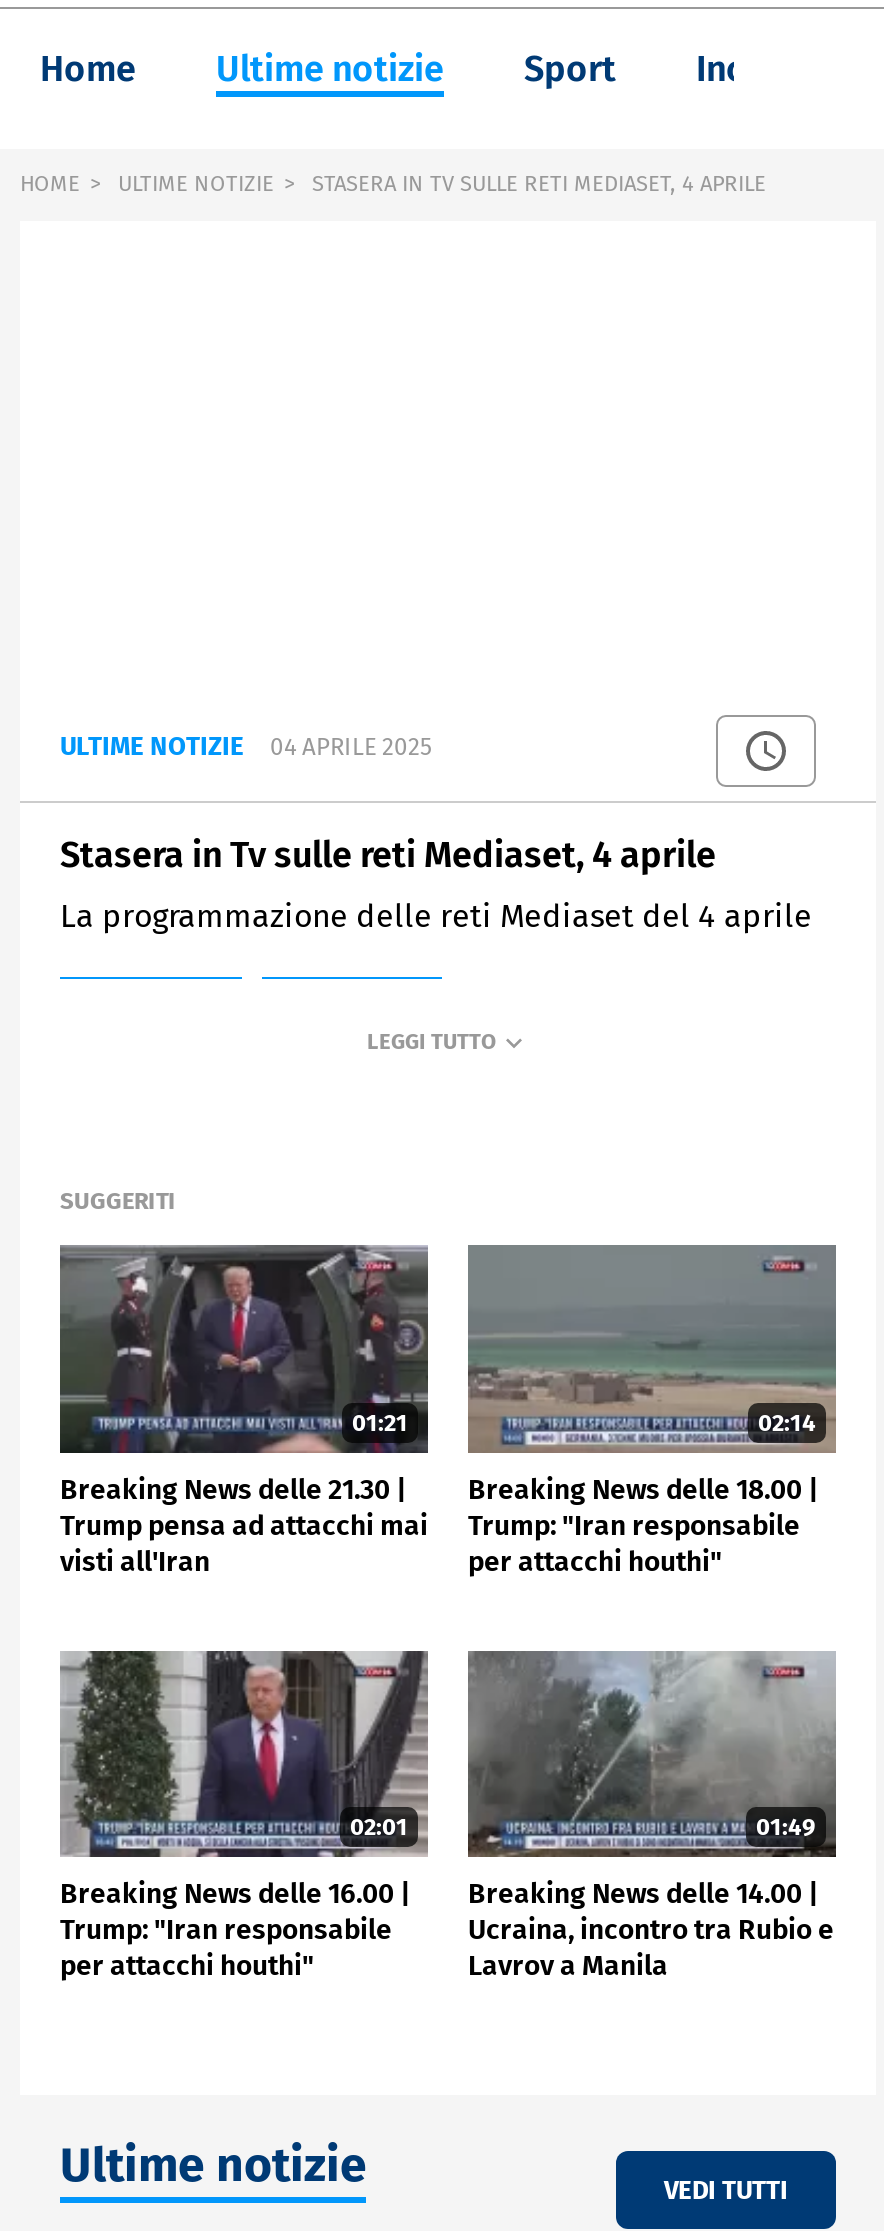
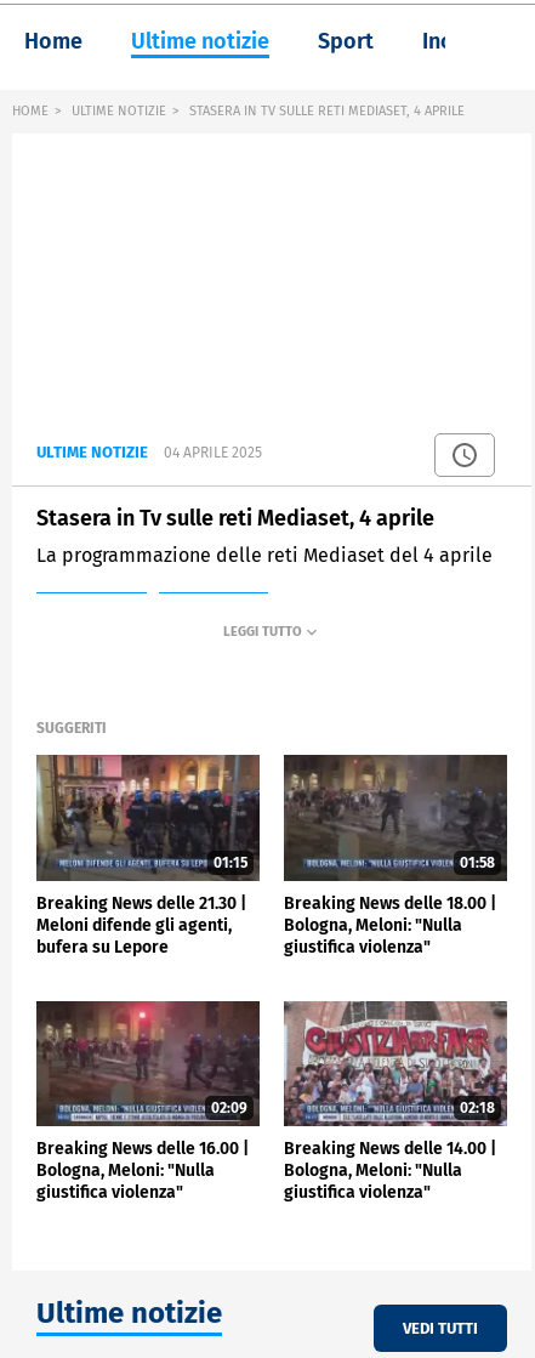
- [image]
- 01:21
+ [image]
+ 01:15

- [image]
- 02:14
+ [image]
+ 01:58

- Trump pensa ad attacchi mai
- visti all'Iran
+ Meloni difende gli agenti,
+ bufera su Lepore

- Trump: "Iran responsabile
- per attacchi houthi"
+ Bologna, Meloni: "Nulla
+ giustifica violenza"

- [image]
- 02:01
+ [image]
+ 02:09

- [image]
- 01:49
+ [image]
+ 02:18

- Trump: "Iran responsabile
- per attacchi houthi"
+ Bologna, Meloni: "Nulla
+ giustifica violenza"

- Ucraina, incontro tra Rubio e
- Lavrov a Manila
+ Bologna, Meloni: "Nulla
+ giustifica violenza"
